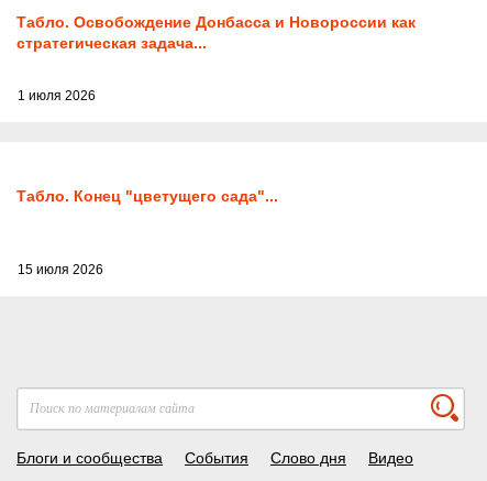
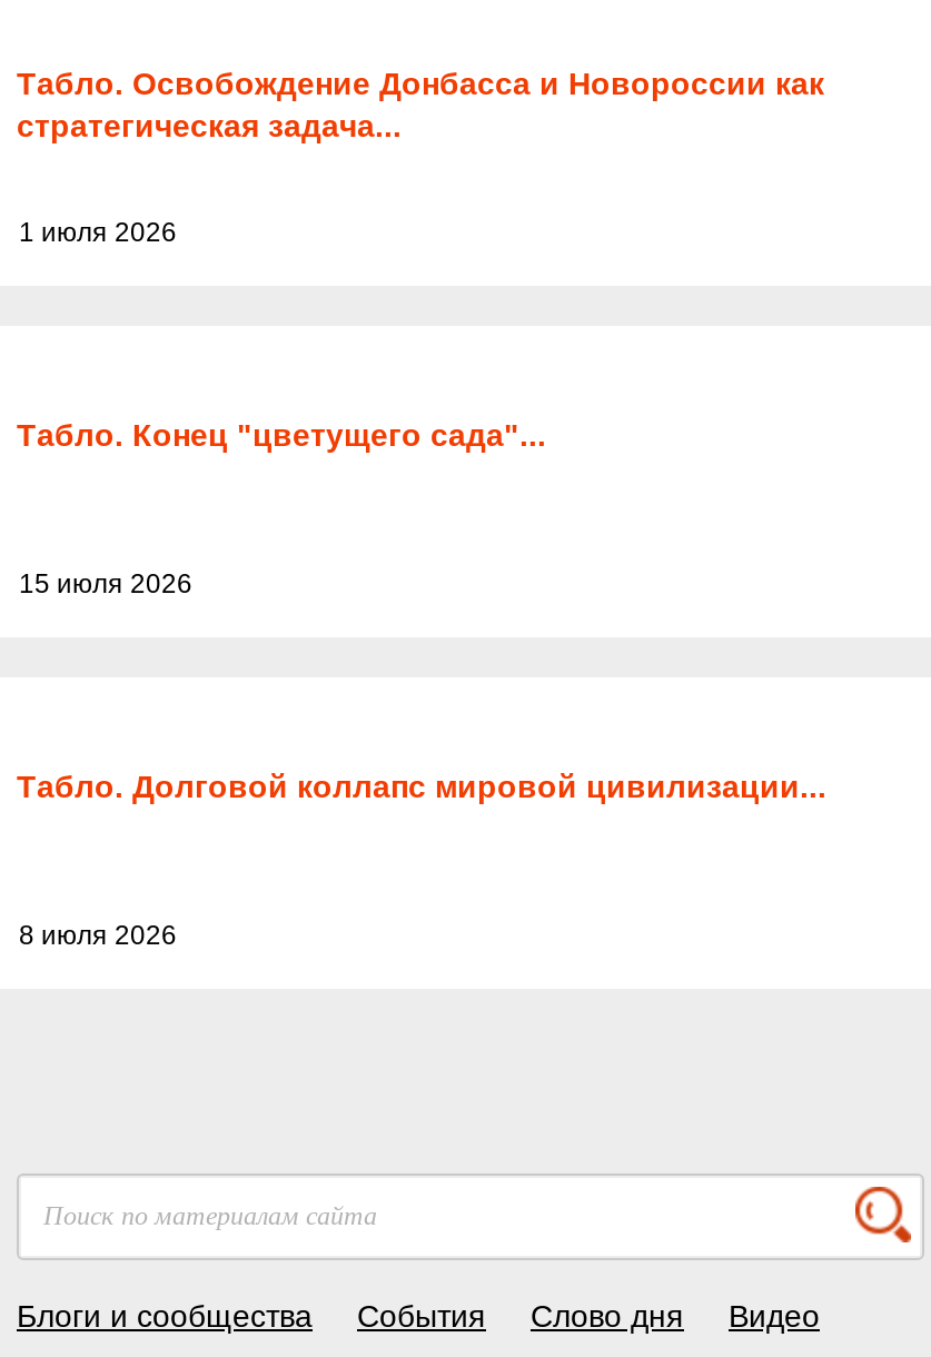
+ Табло. Долговой коллапс мировой цивилизации...

+ 8 июля 2026
